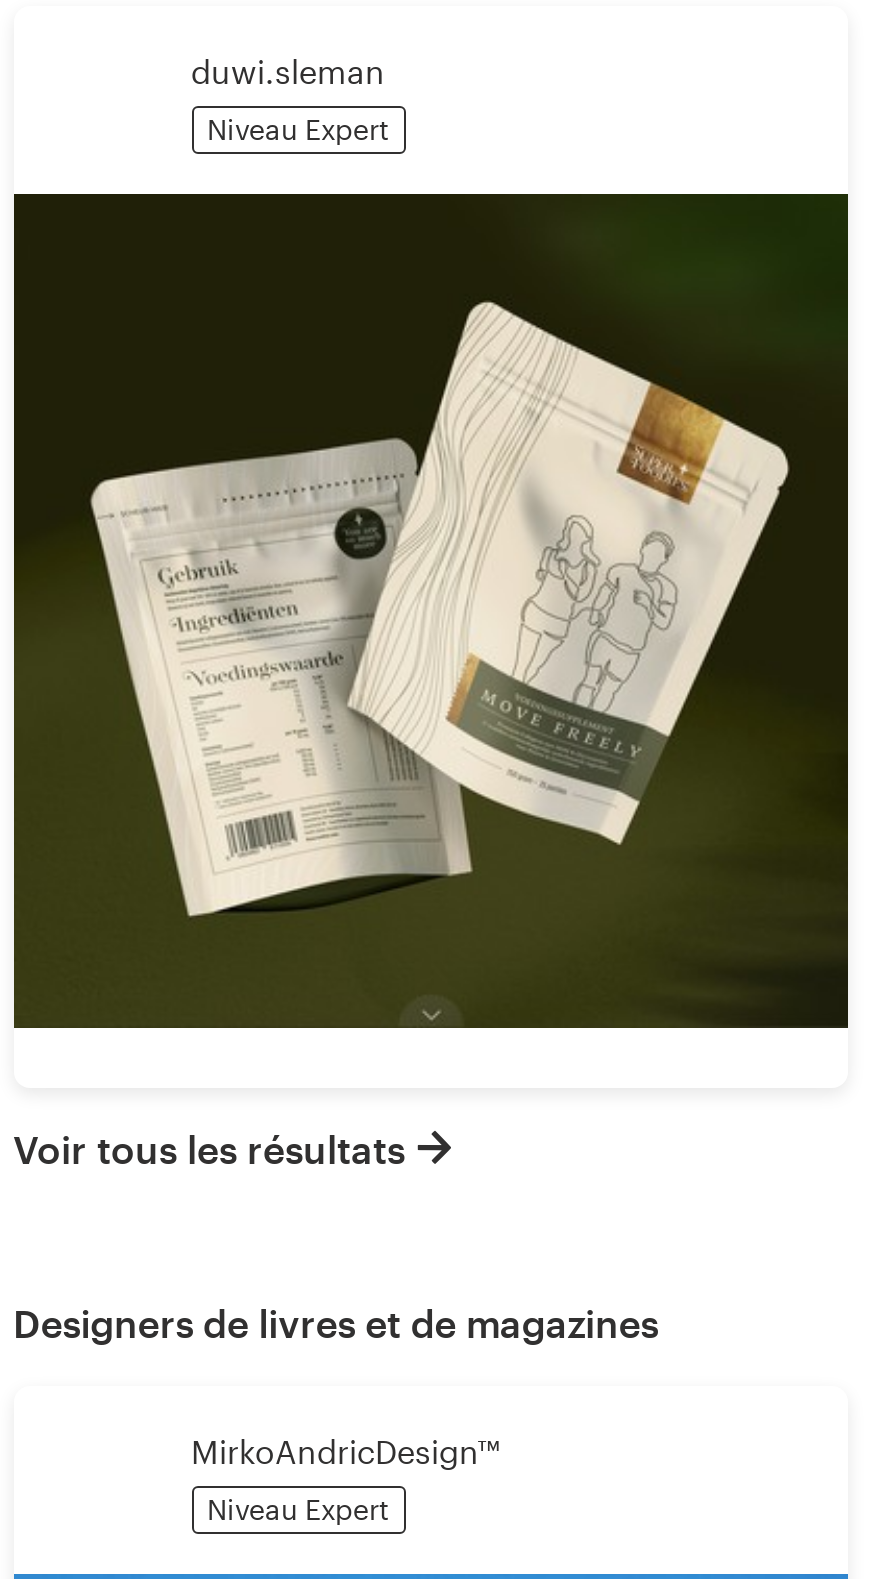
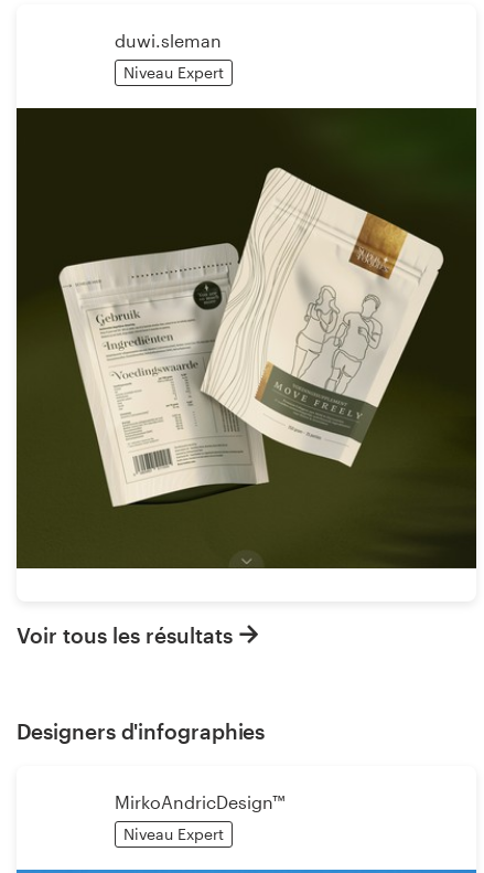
- Designers de livres et de magazines
+ Designers d'infographies
